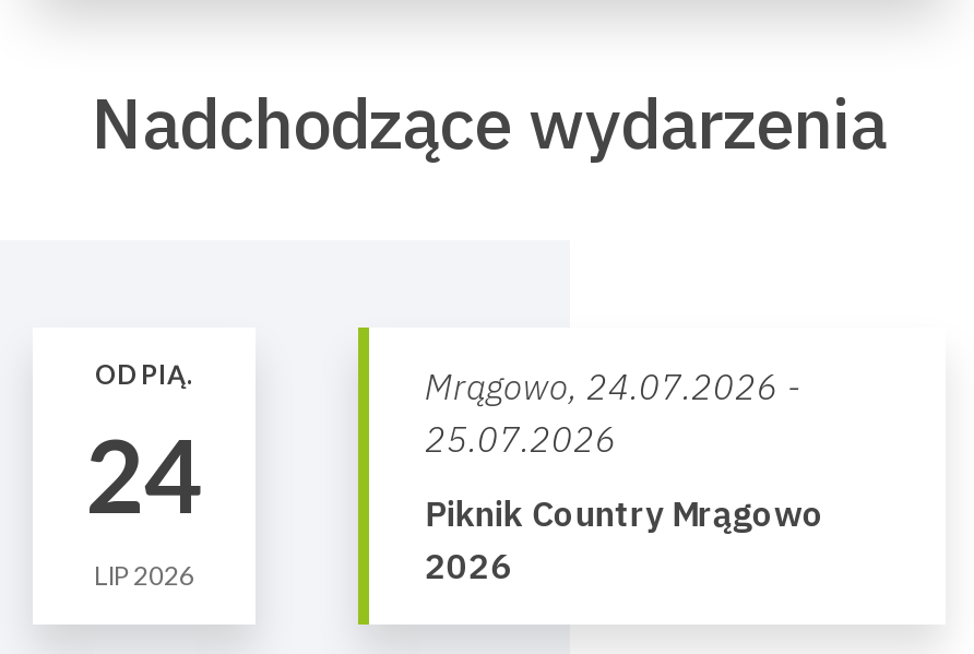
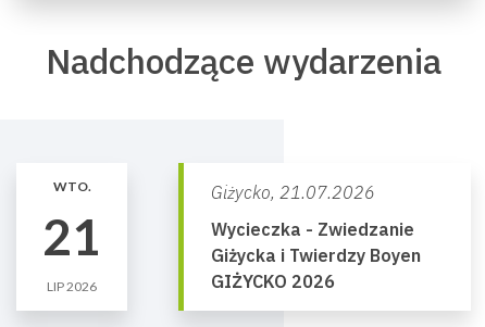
- OD PIĄ.
- 24
+ WTO.
+ 21

- Mrągowo, 24.07.2026 -
- 25.07.2026
+ Giżycko, 21.07.2026

- Piknik Country Mrągowo
- 2026
+ Wycieczka - Zwiedzanie
+ Giżycka i Twierdzy Boyen
+ GIŻYCKO 2026
